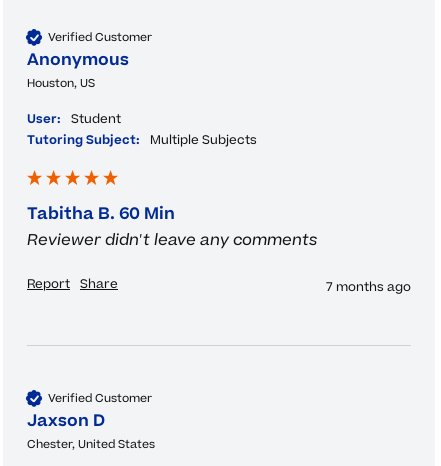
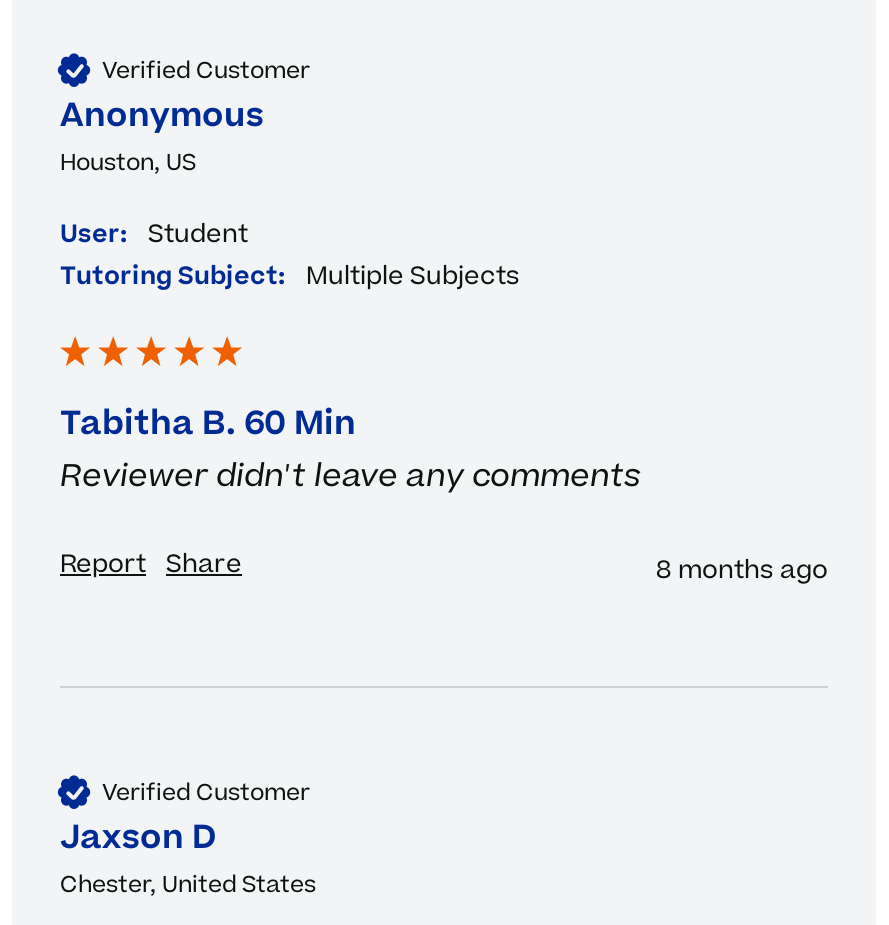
- 7 months ago
+ 8 months ago
